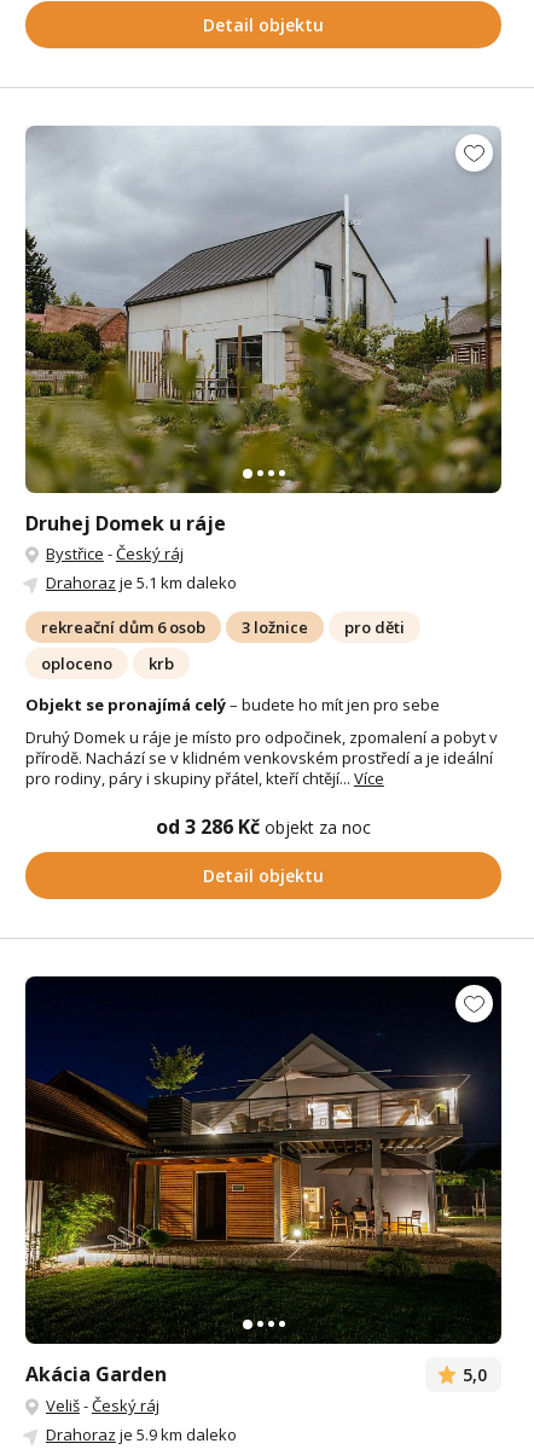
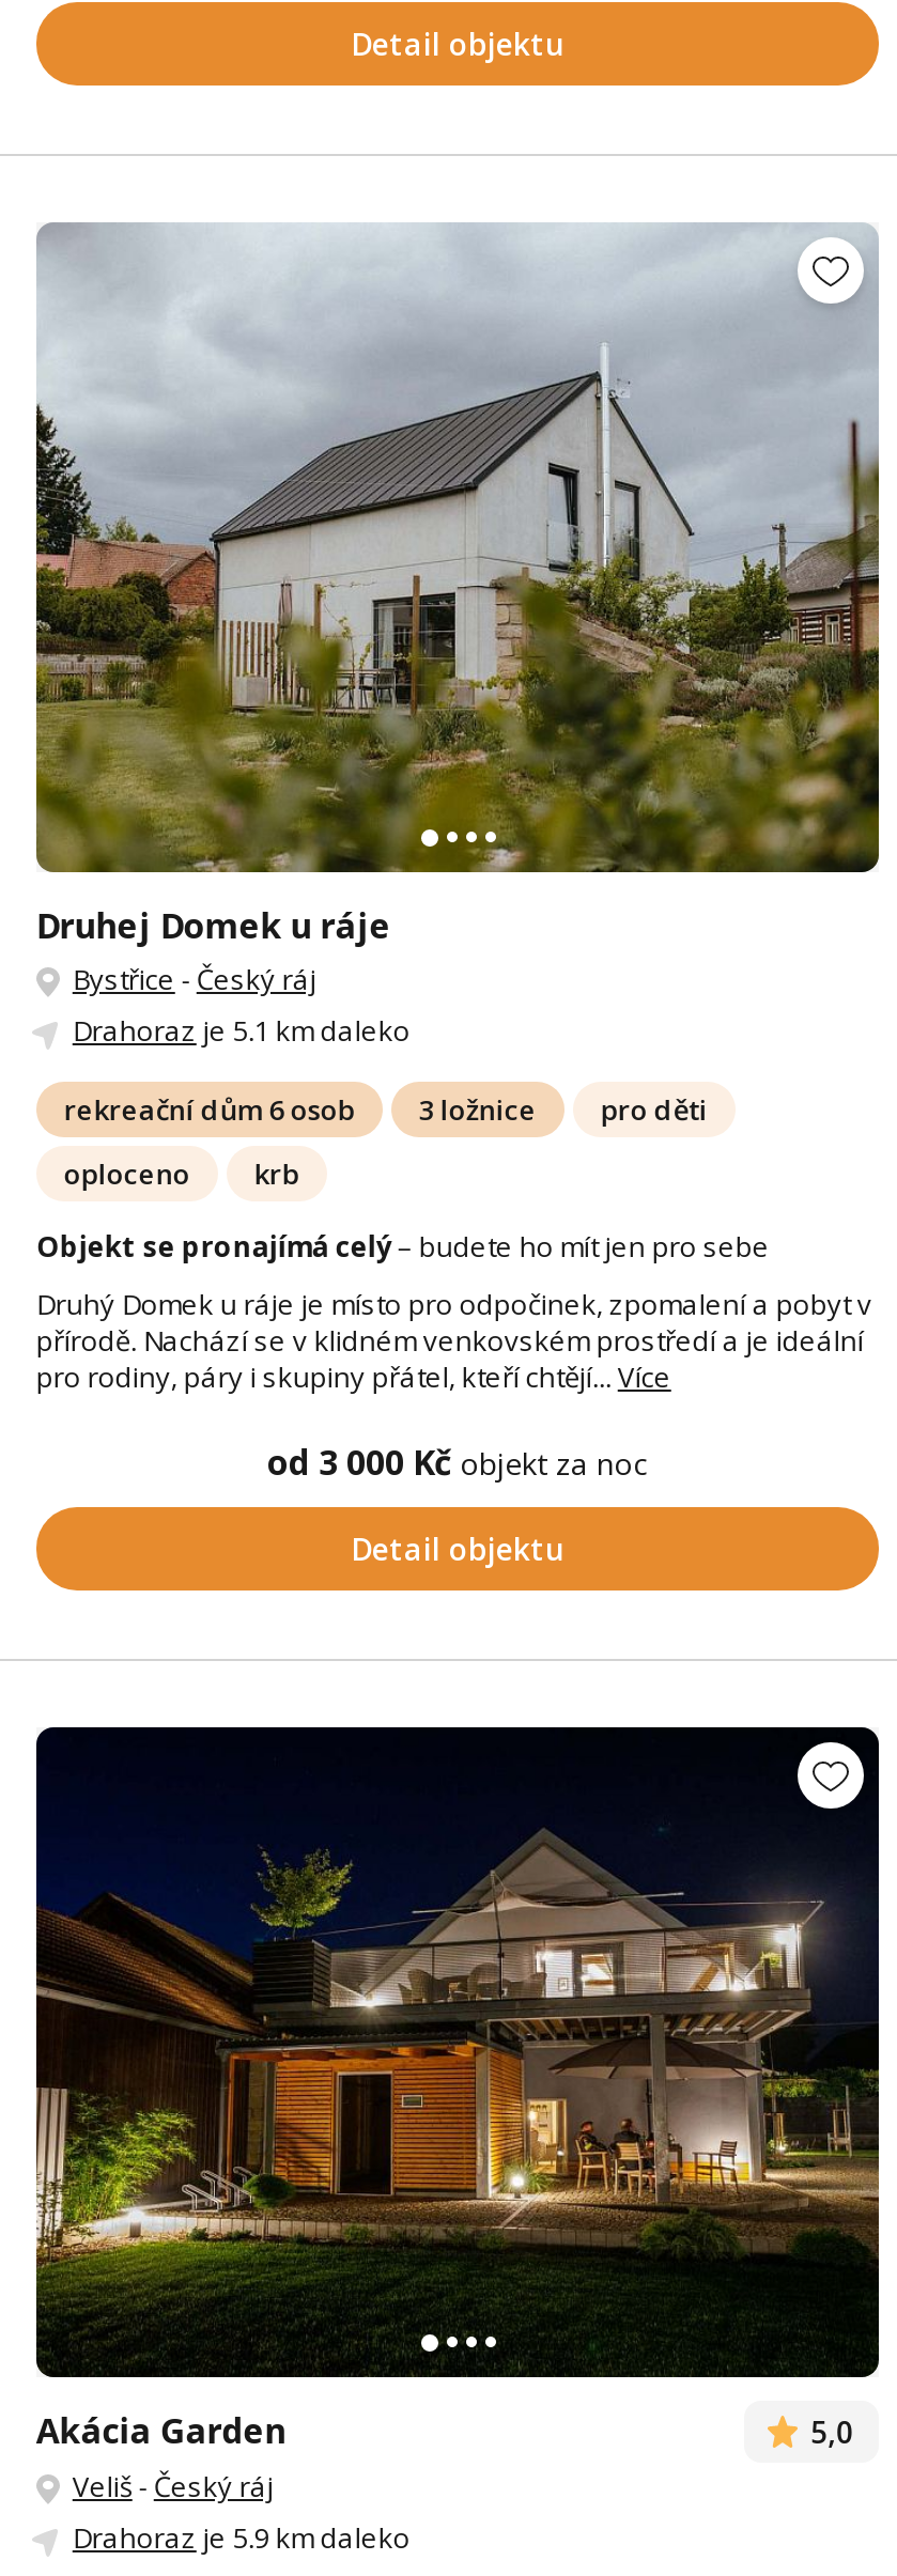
- od 3 286 Kč objekt za noc
+ od 3 000 Kč objekt za noc
